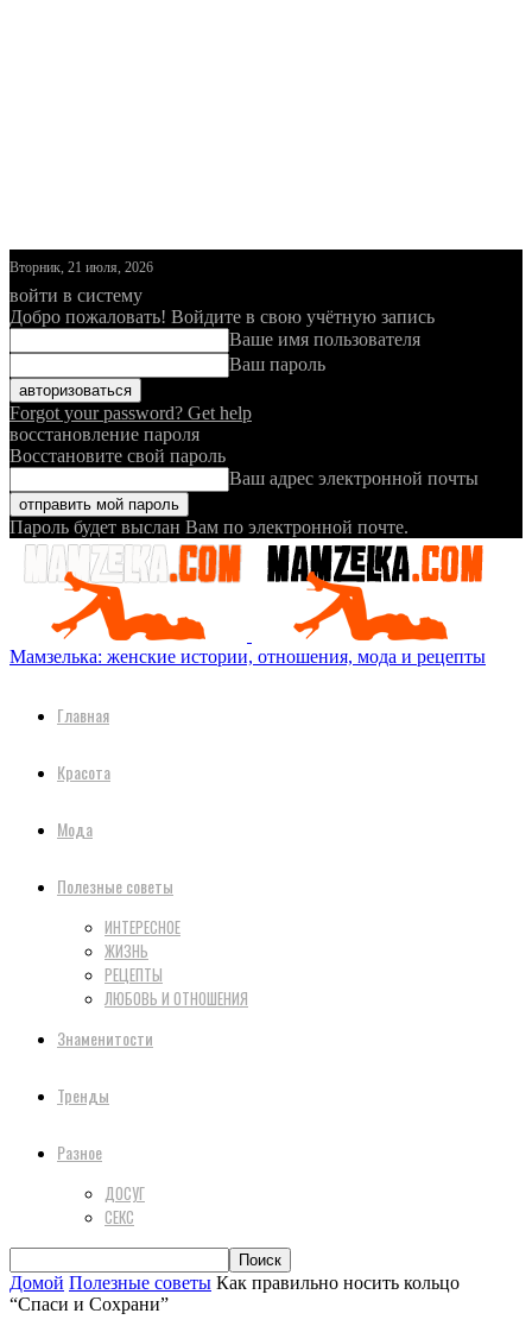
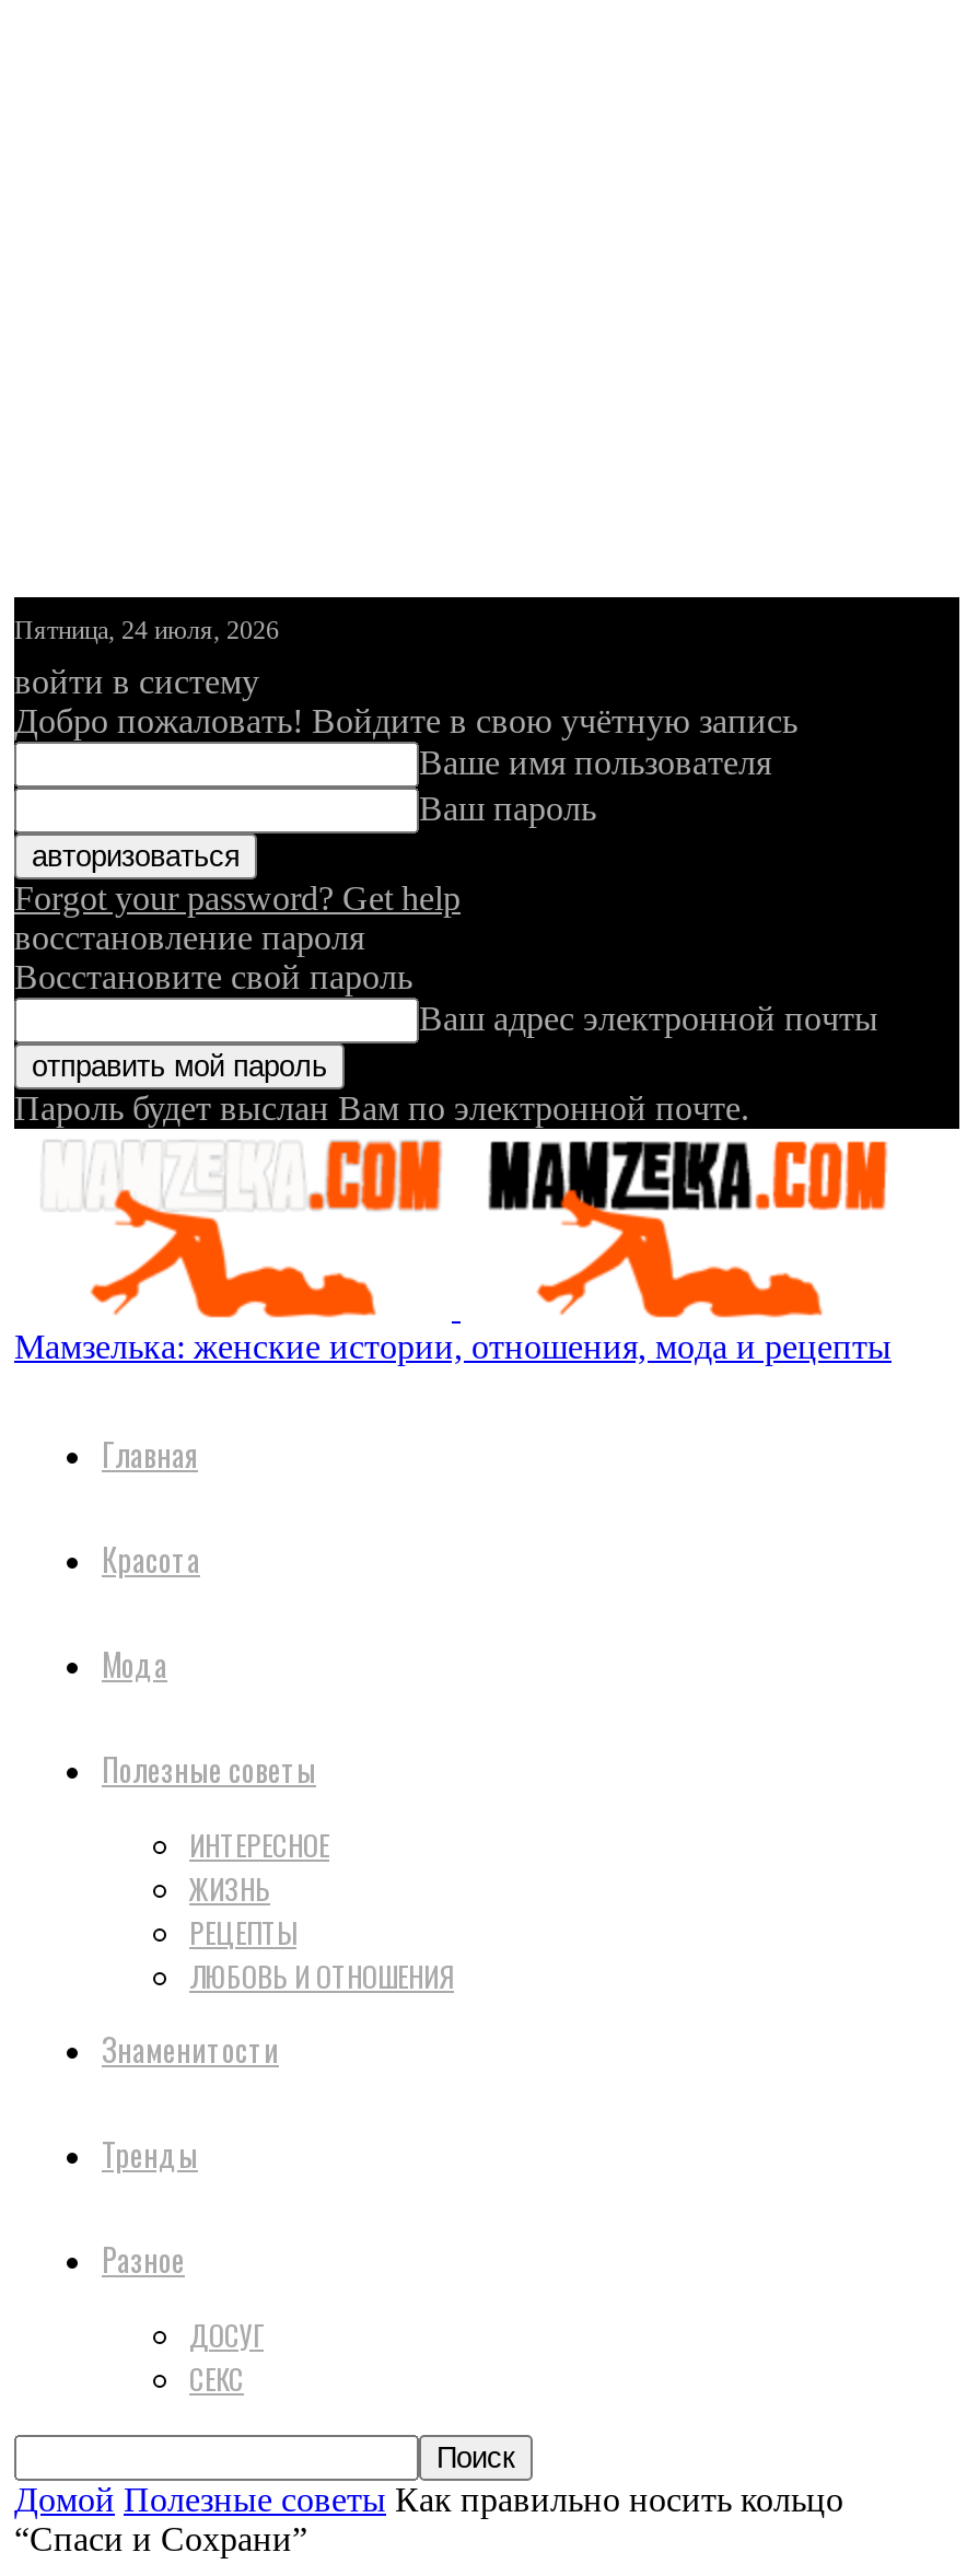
- Вторник, 21 июля, 2026
+ Пятница, 24 июля, 2026
